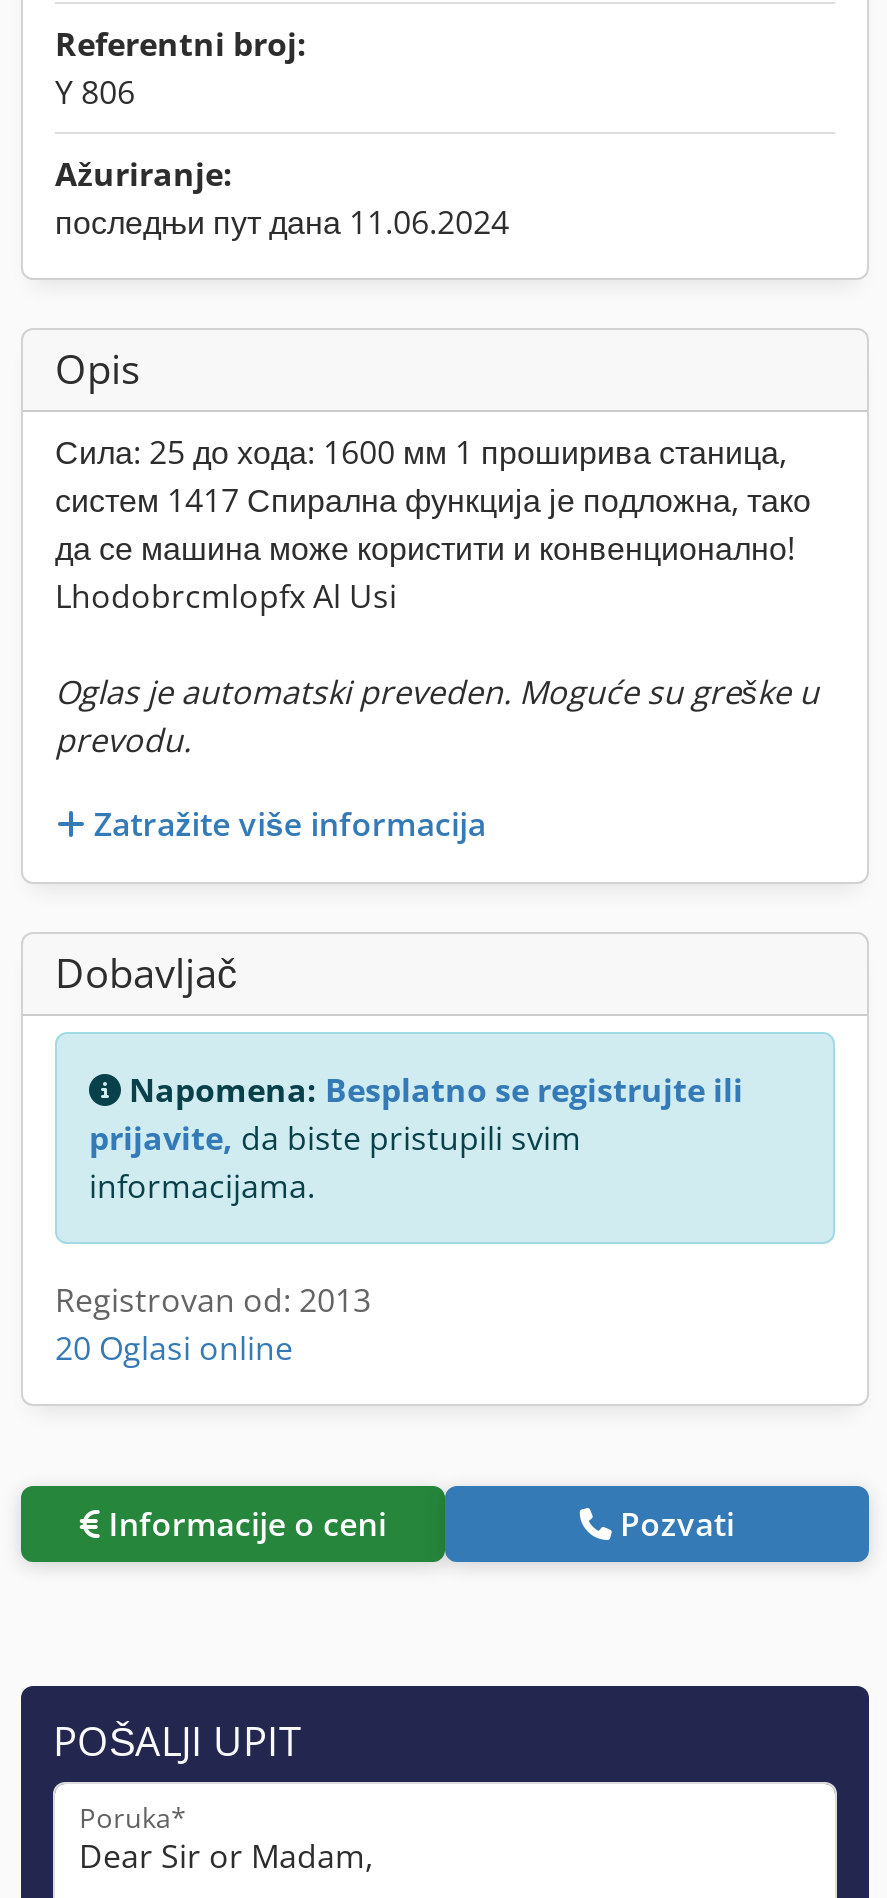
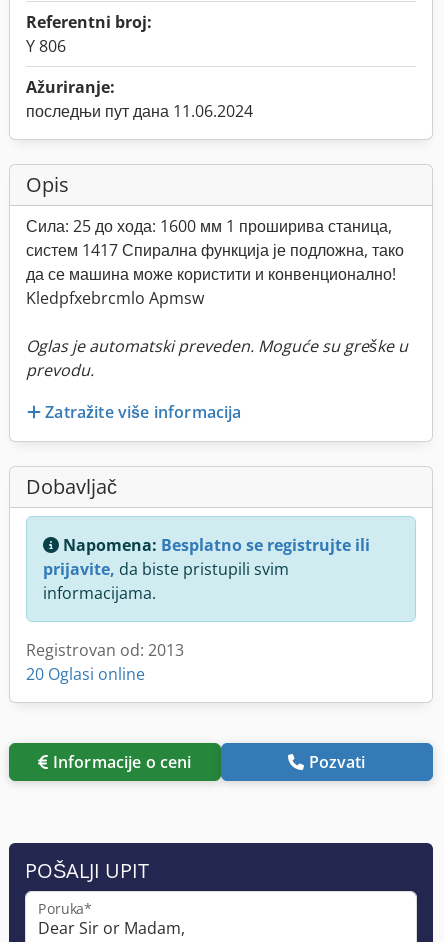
- Lhodobrcmlopfx Al Usi
+ Kledpfxebrcmlo Apmsw
